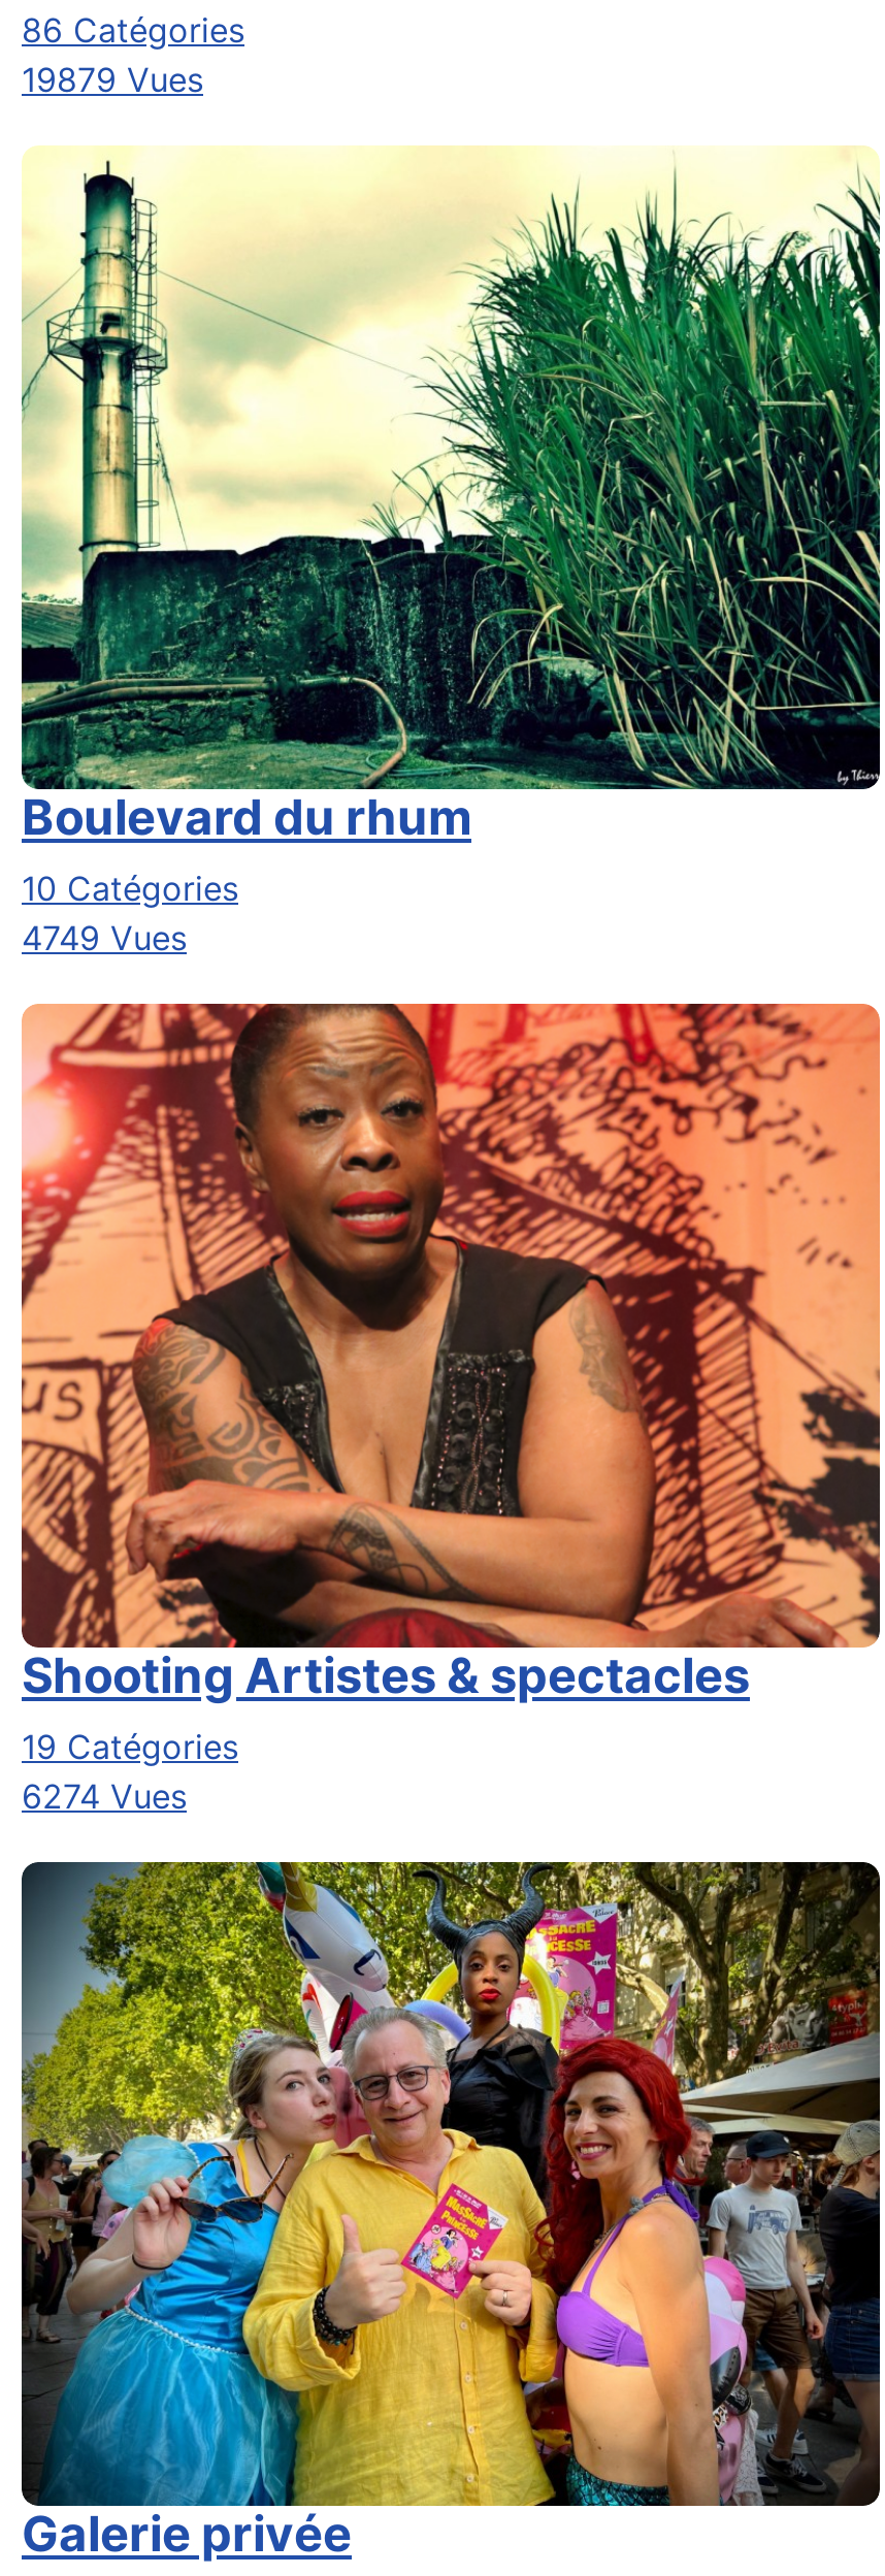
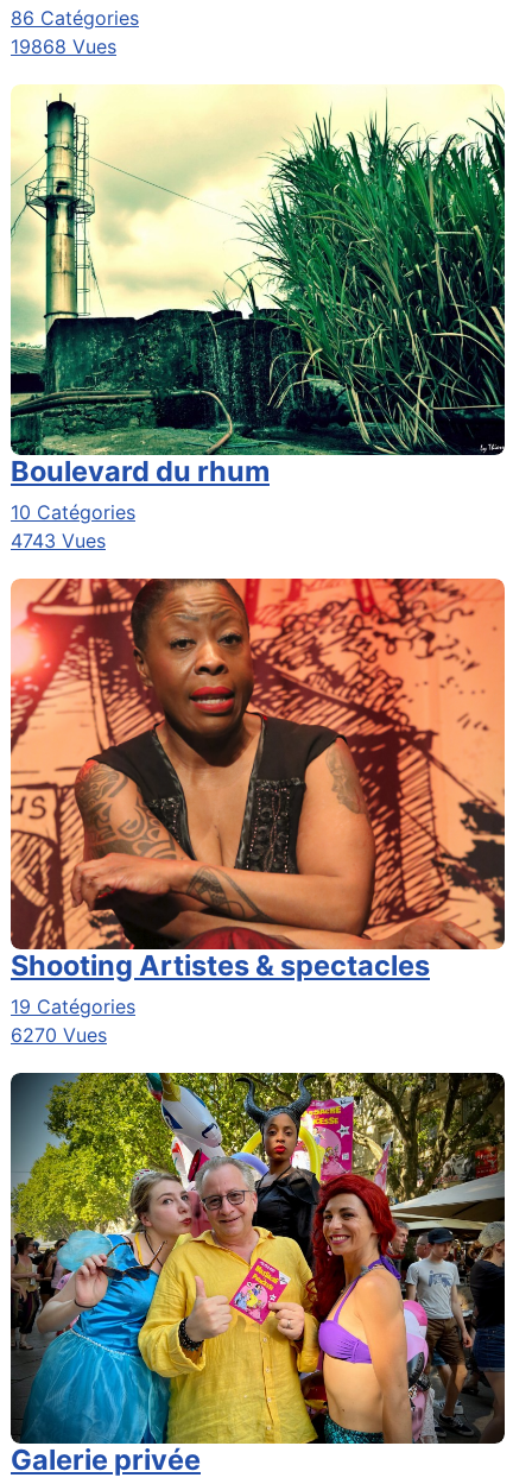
- 19879 Vues
+ 19868 Vues

- 4749 Vues
+ 4743 Vues

- 6274 Vues
+ 6270 Vues
